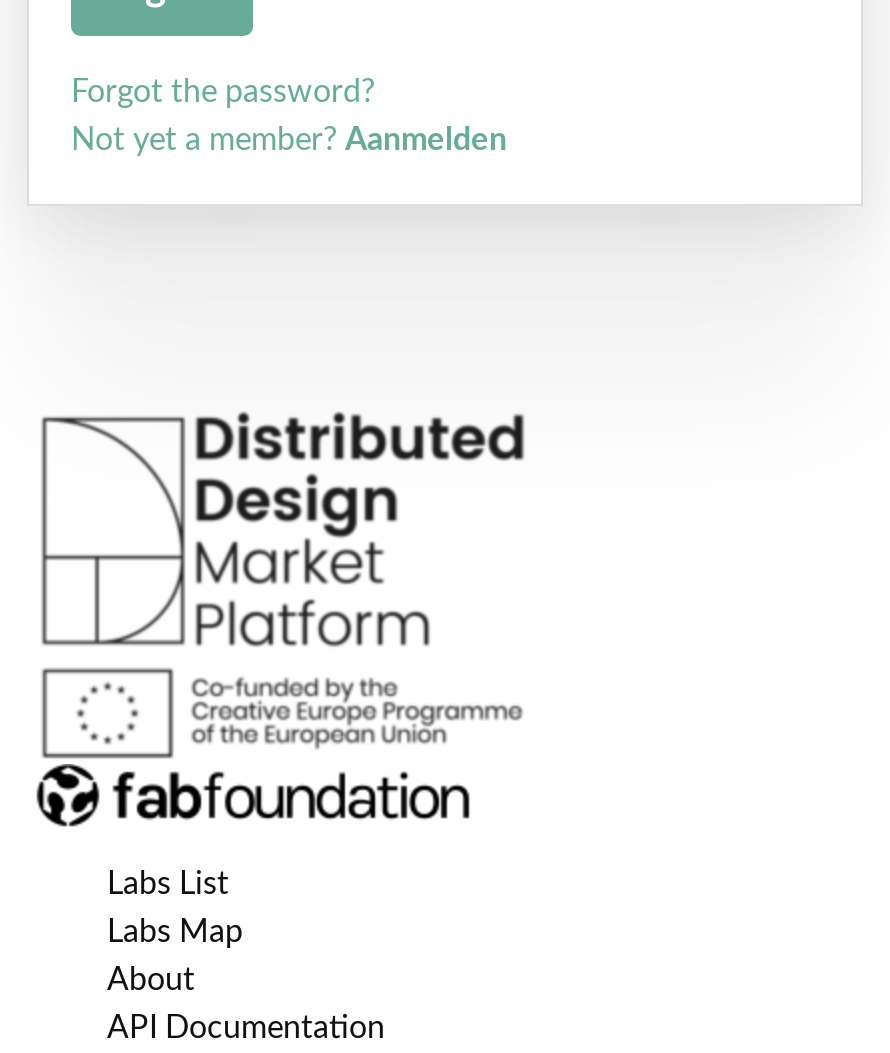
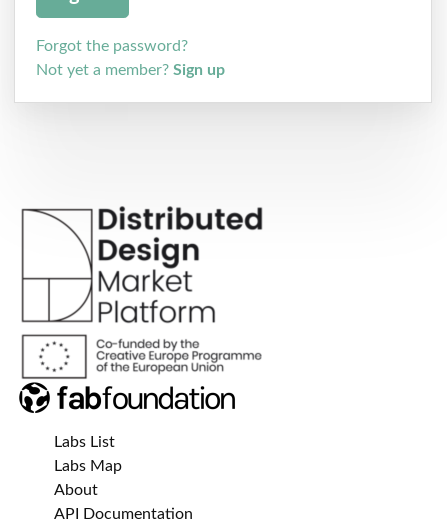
- Not yet a member? Aanmelden
+ Not yet a member? Sign up
